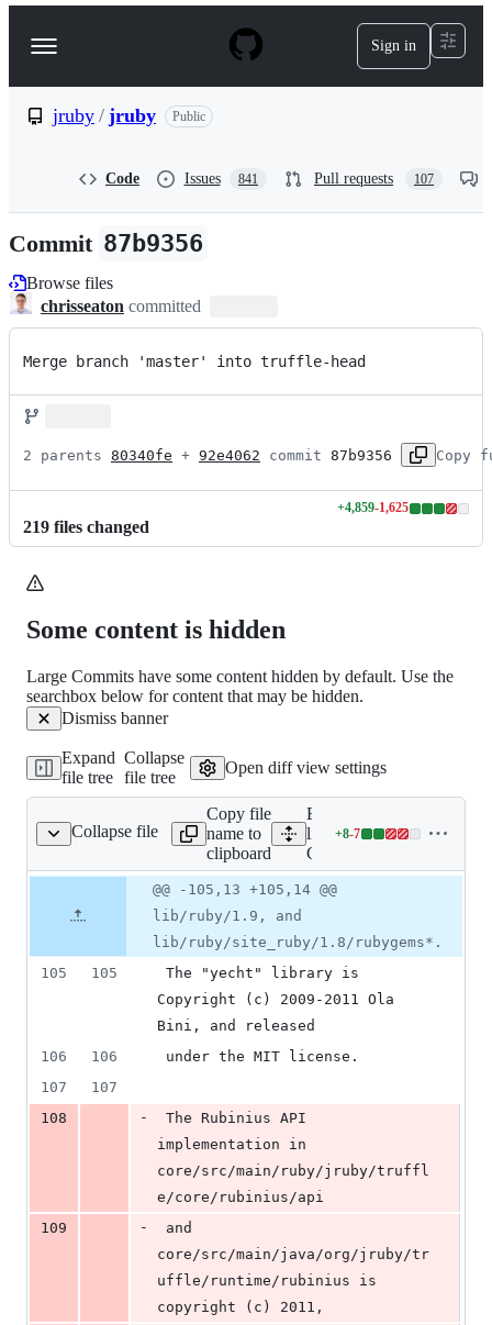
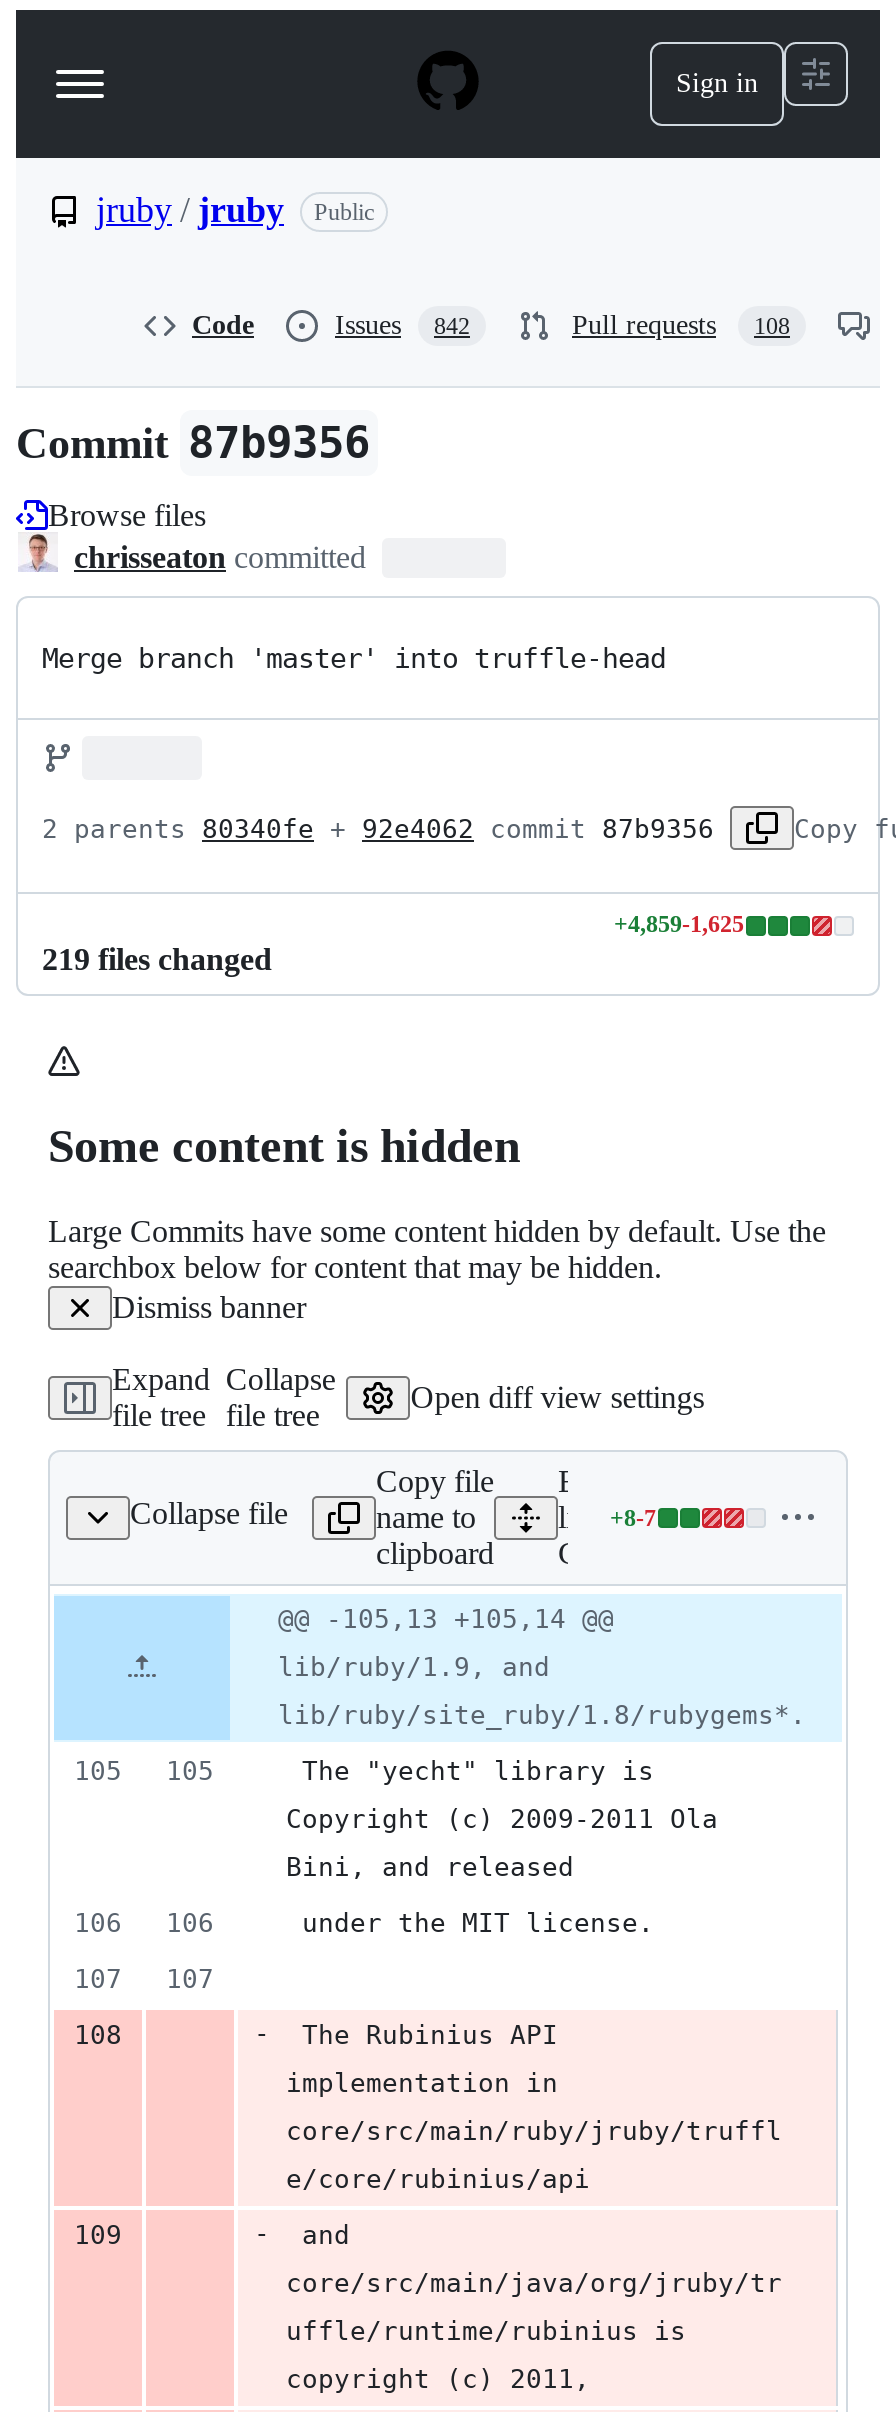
- Issues 841
+ Issues 842

- Pull requests 107
+ Pull requests 108
